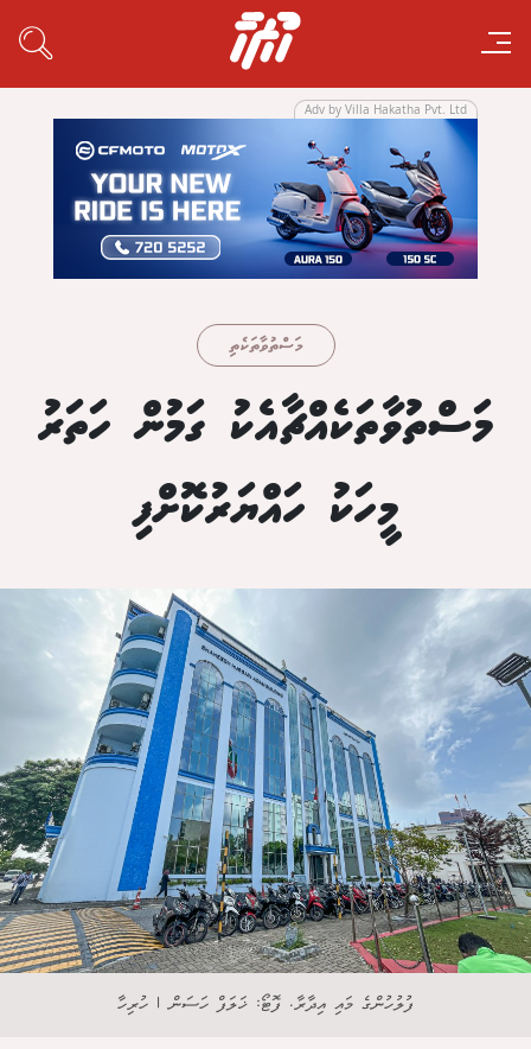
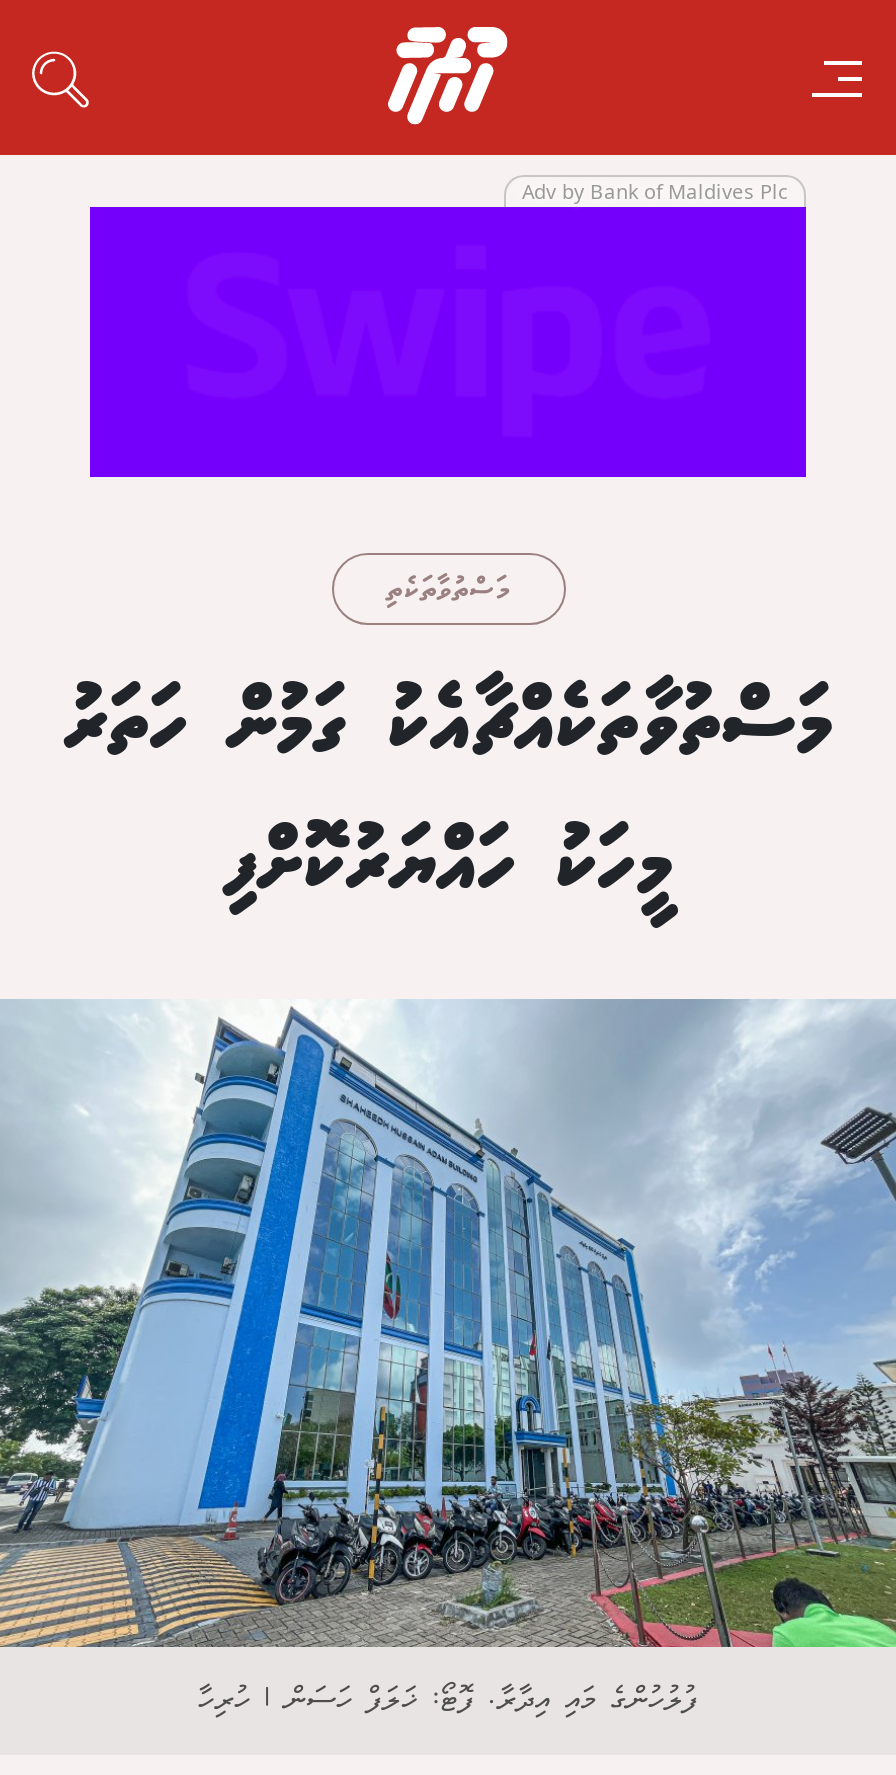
- Adv by Villa Hakatha Pvt. Ltd
+ Adv by Bank of Maldives Plc

- [image]
